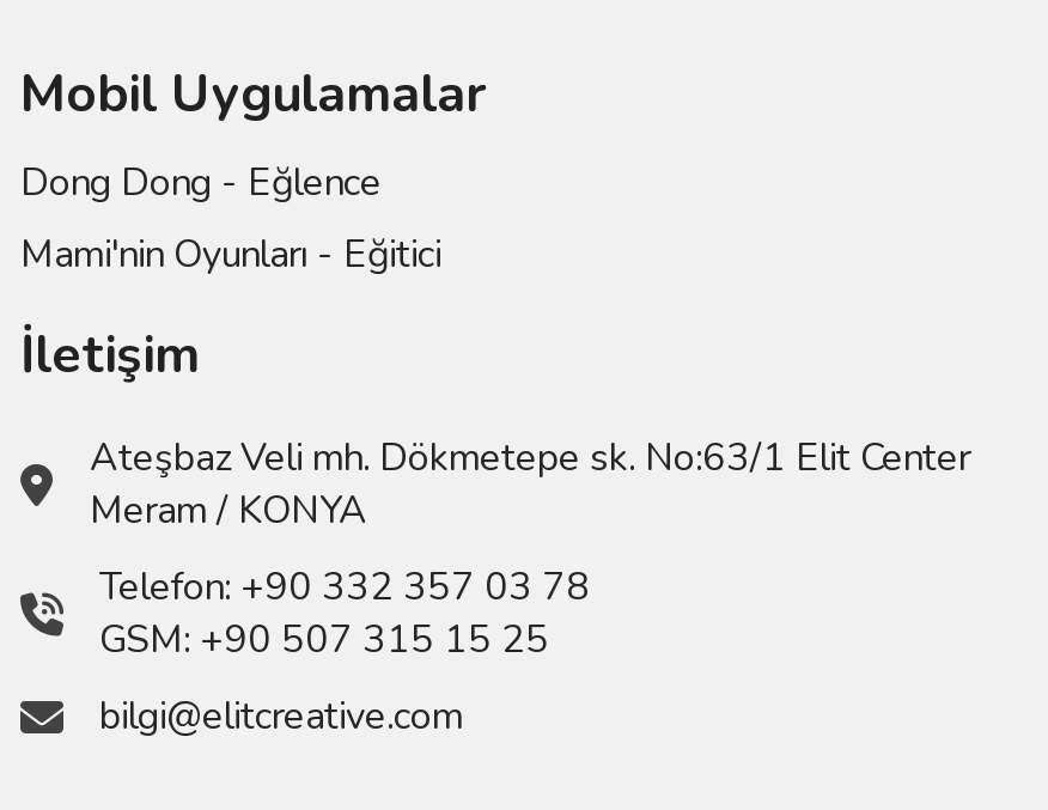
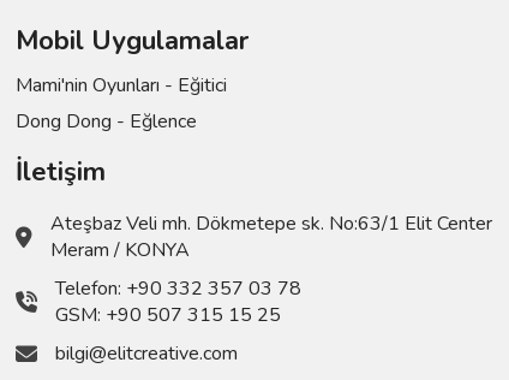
moved down: Dong Dong - Eğlence

moved up: Mami'nin Oyunları - Eğitici
